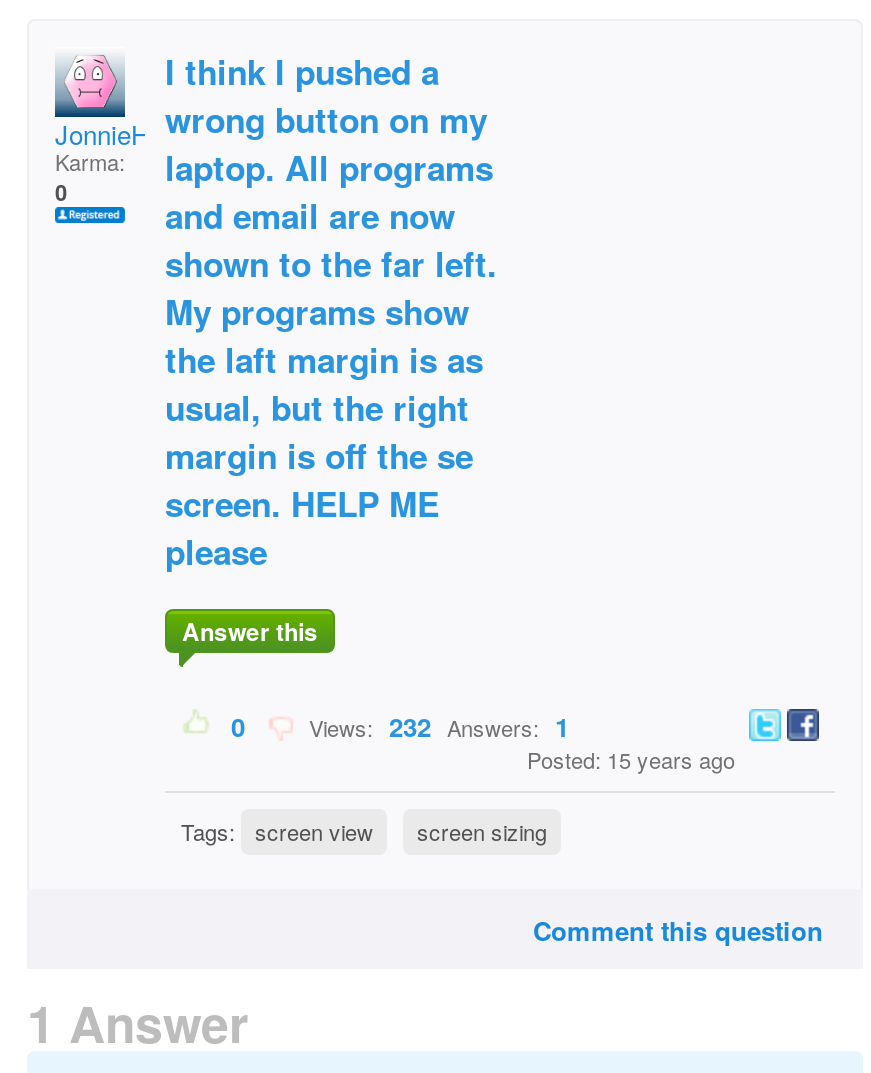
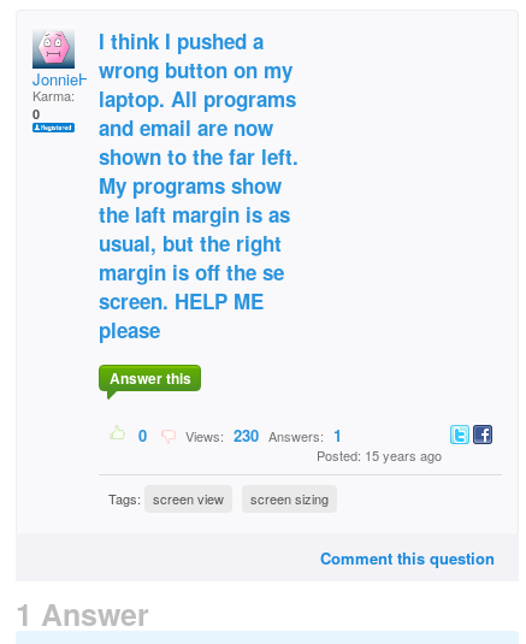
- Views: 232 Answers: 1
+ Views: 230 Answers: 1
